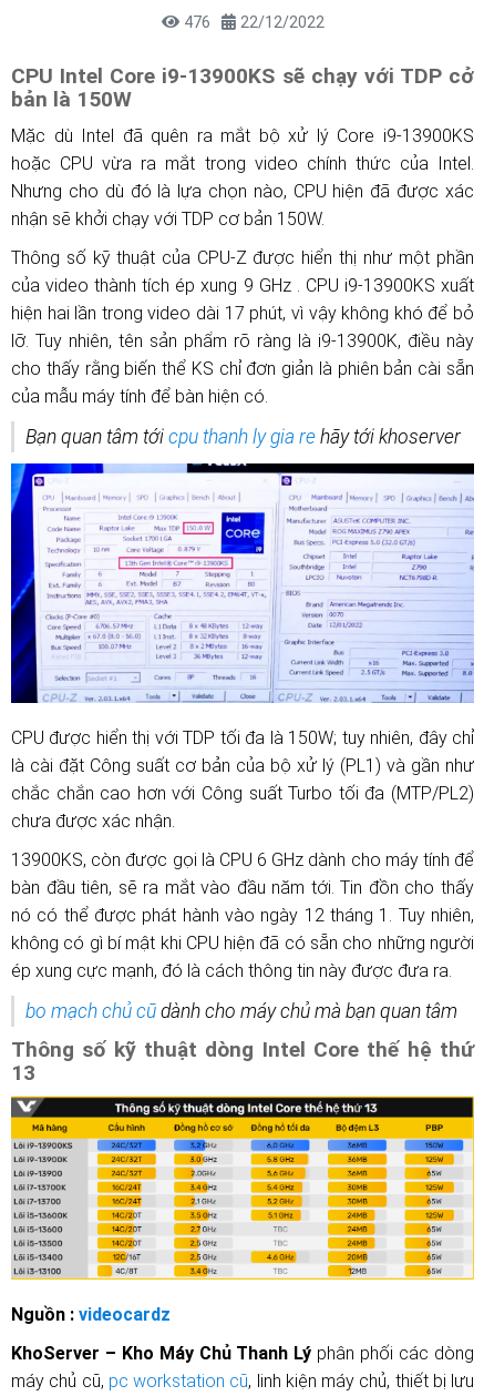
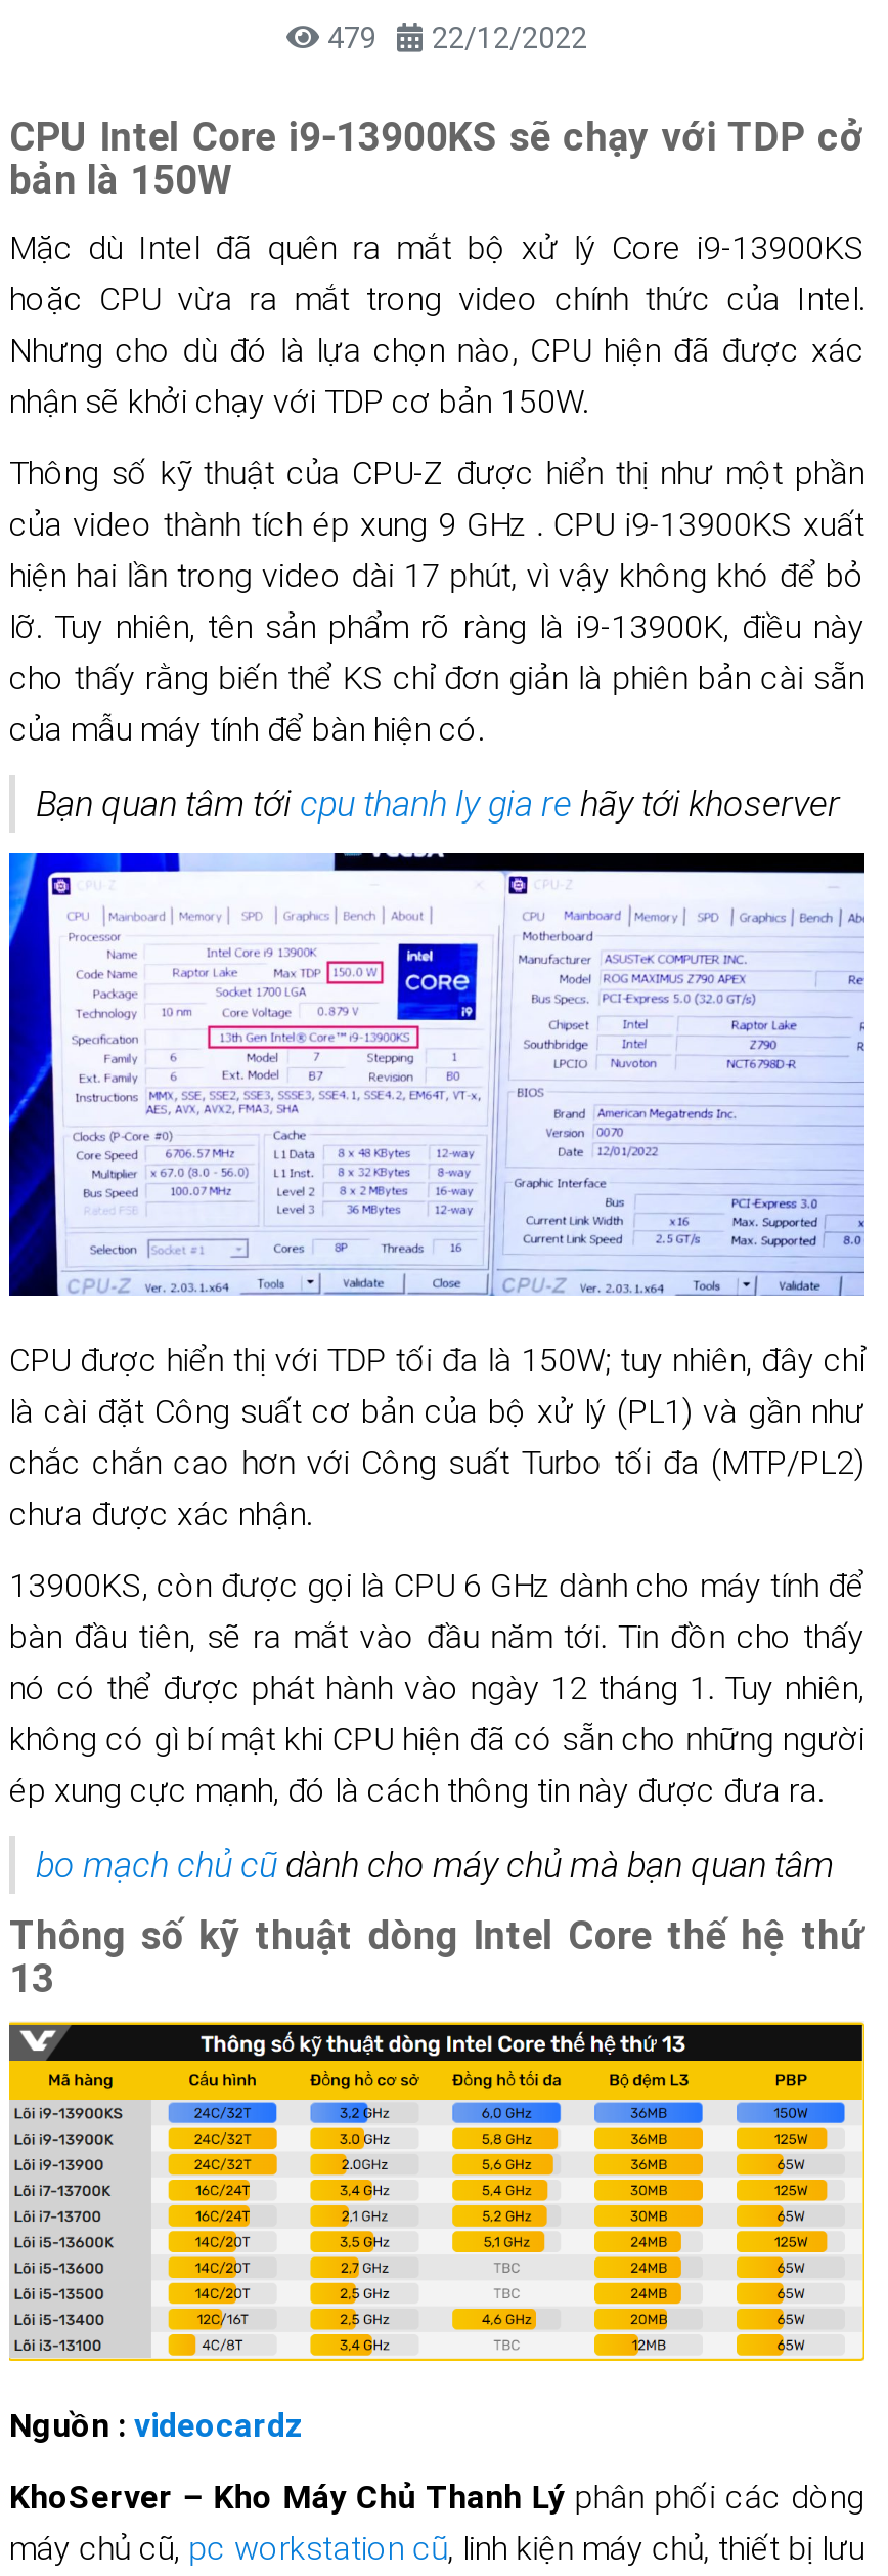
- 476 22/12/2022
+ 479 22/12/2022
